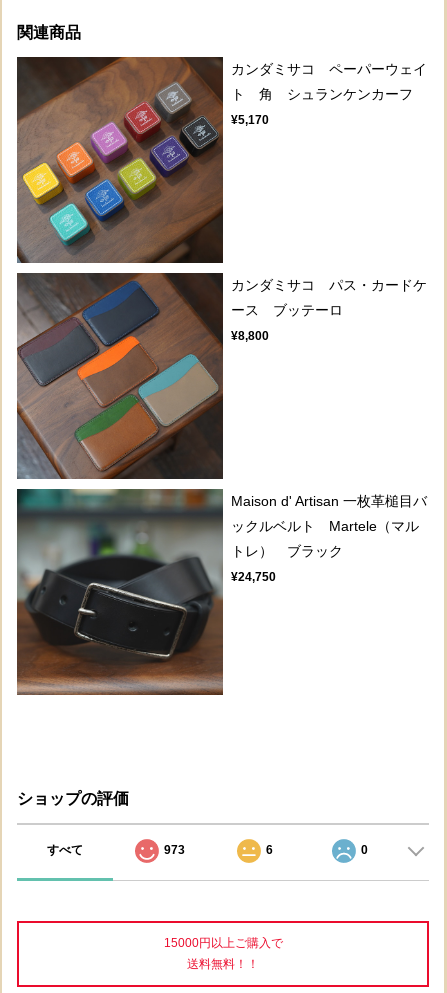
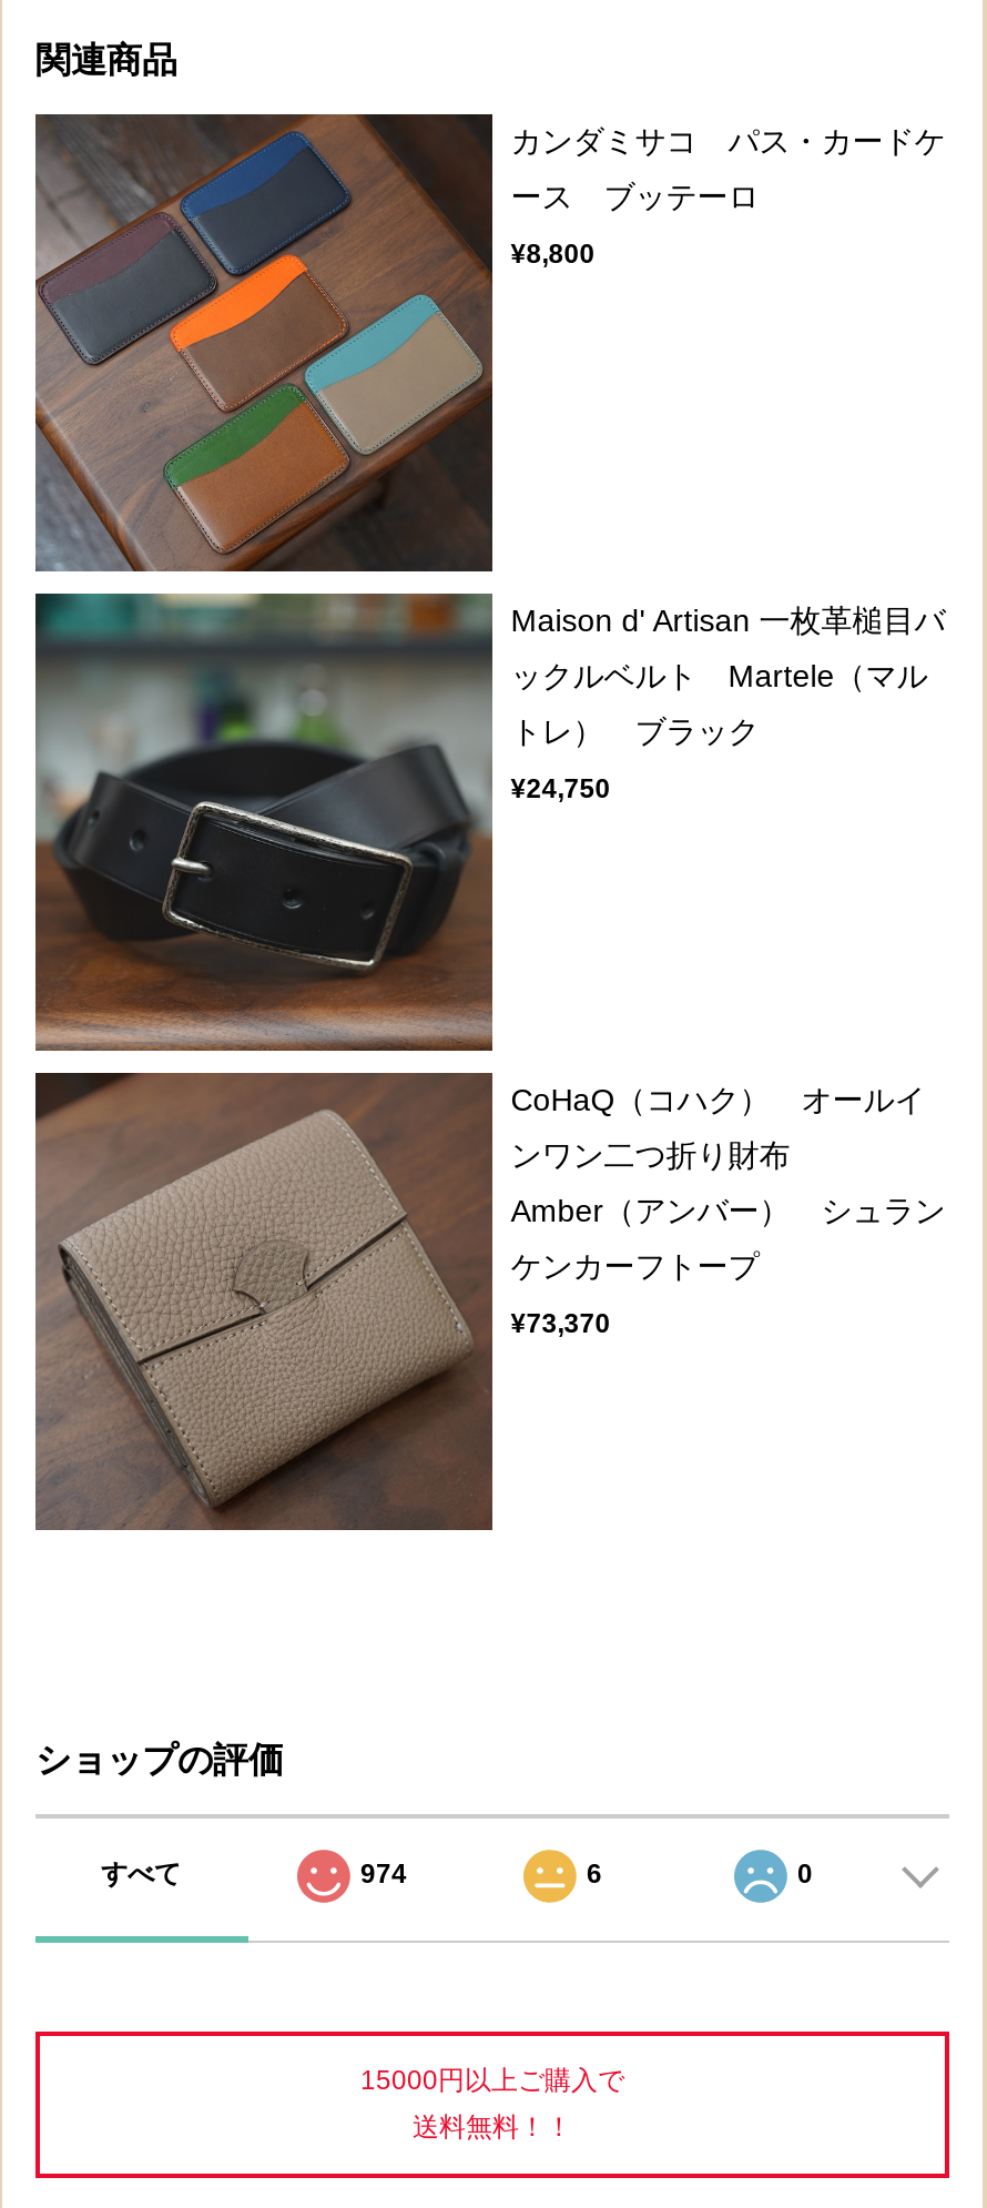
- [image]
- カンダミサコ ペーパーウェイ
- ト 角 シュランケンカーフ
- ¥5,170

moved up: [image] | カンダミサコ パス・カードケ | ース ブッテーロ | ¥8,800 | Maison d' Artisan 一枚革槌目バ | ックルベルト Martele（マル | トレ） ブラック | ¥24,750

+ [image]
+ CoHaQ（コハク） オールイ
+ ンワン二つ折り財布
+ Amber（アンバー） シュラン
+ ケンカーフトープ
+ ¥73,370

- 973
+ 974
